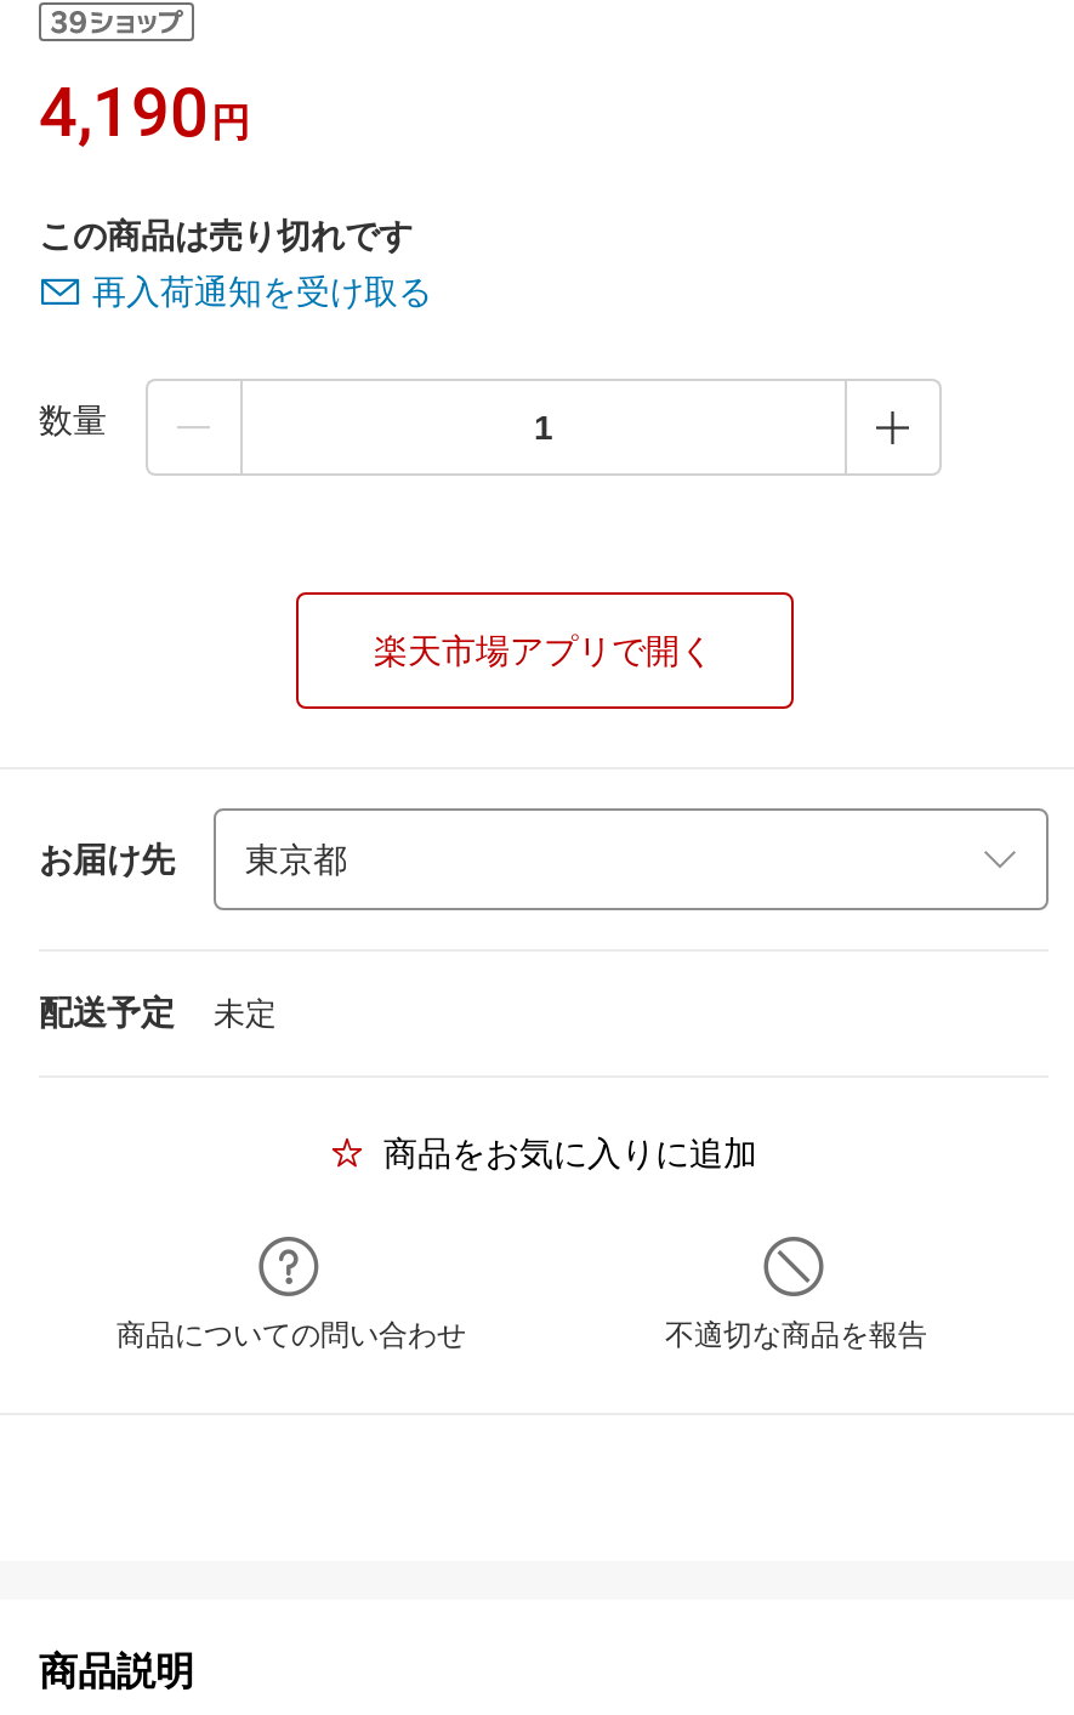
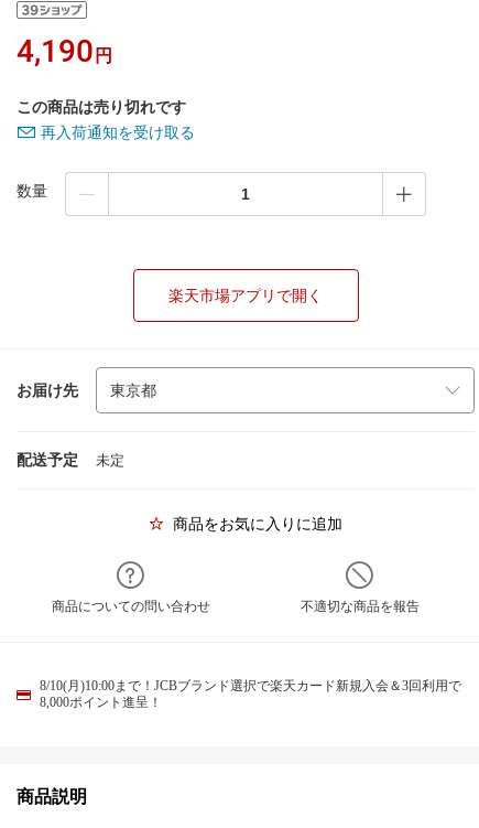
+ 8/10(月)10:00まで！JCBブランド選択で楽天カード新規入会＆3回利用で
+ 8,000ポイント進呈！
